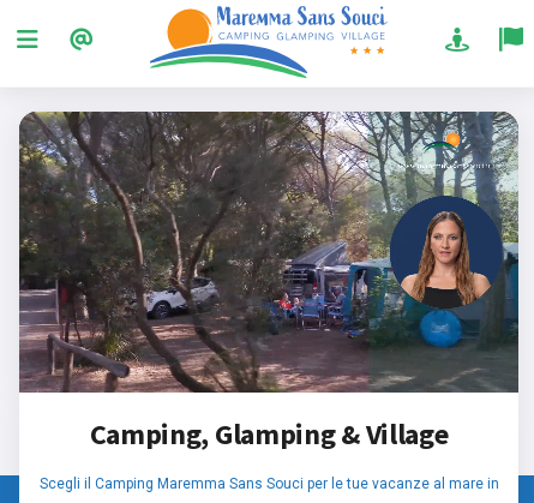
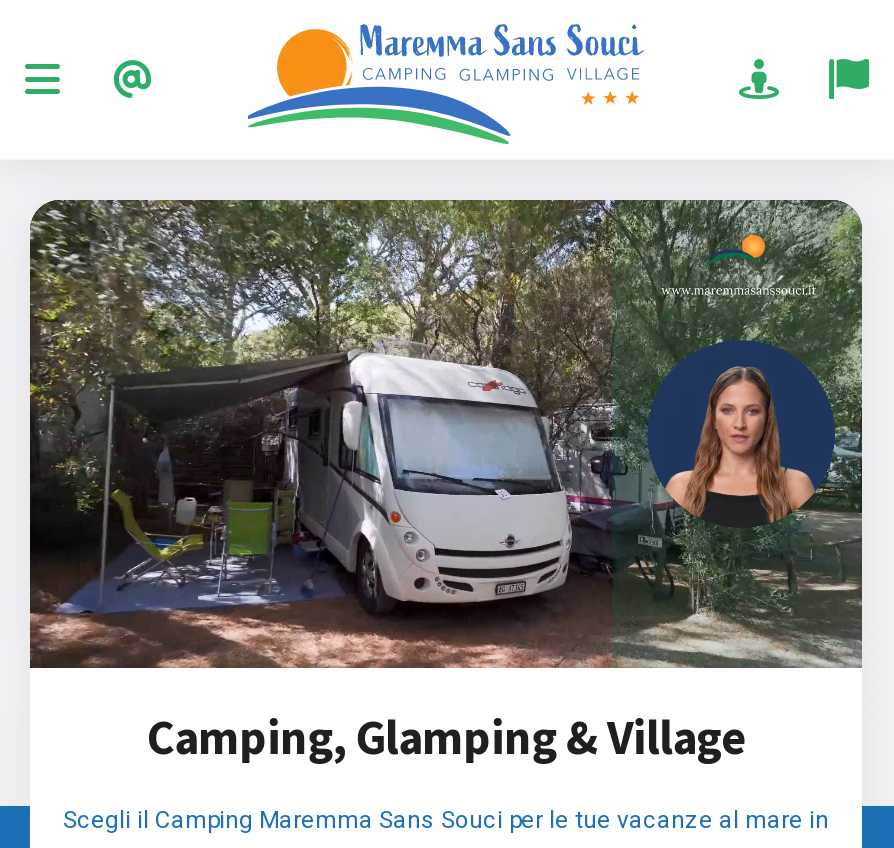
- [image]
+ [image]
